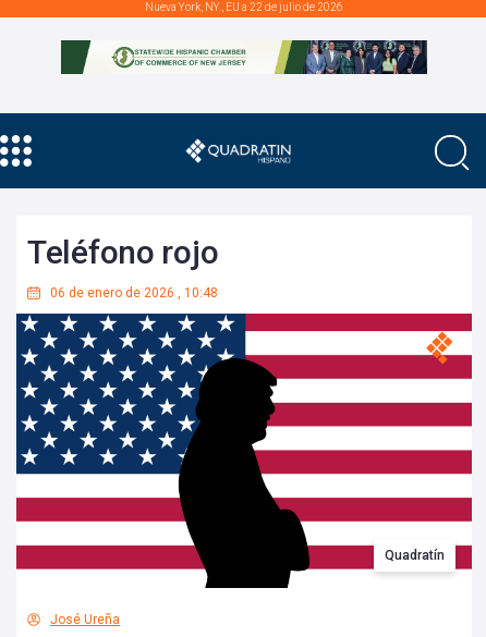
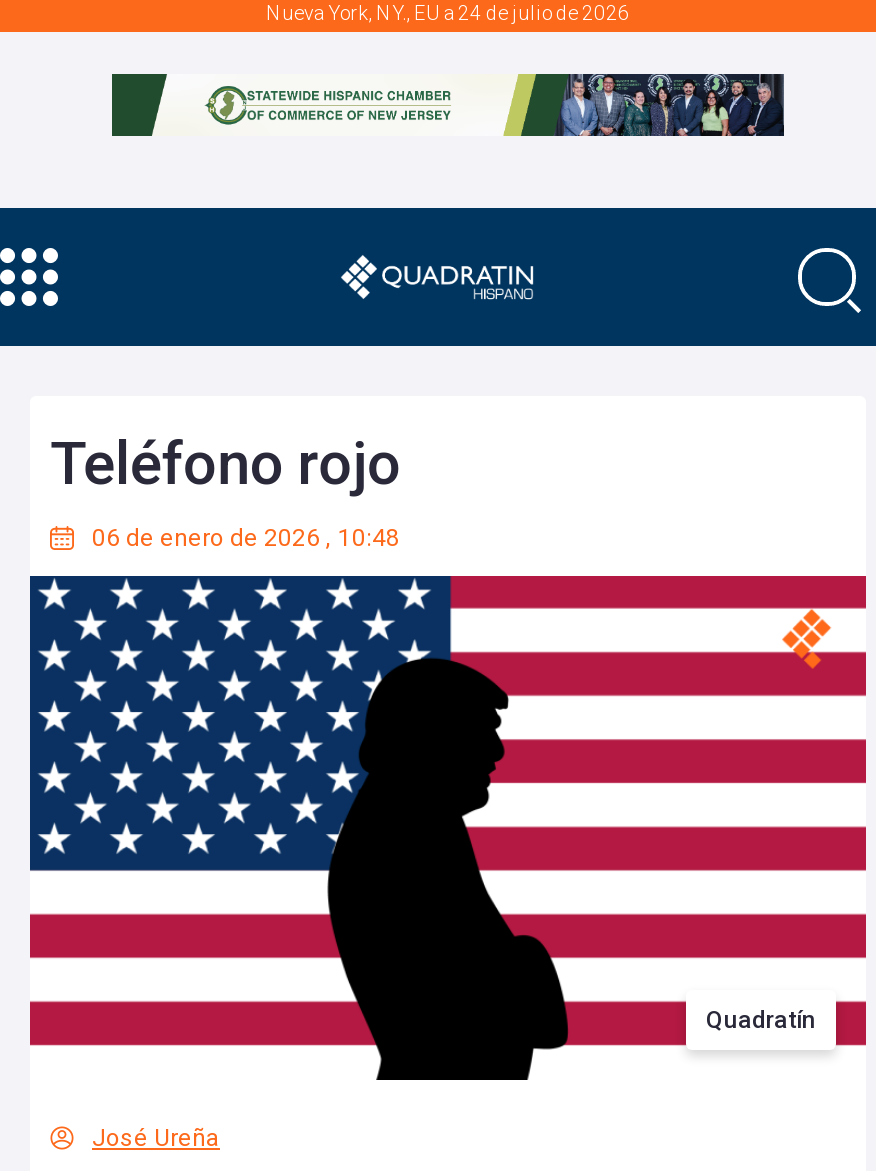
- Nueva York, NY., EU a 22 de julio de 2026
+ Nueva York, NY., EU a 24 de julio de 2026
